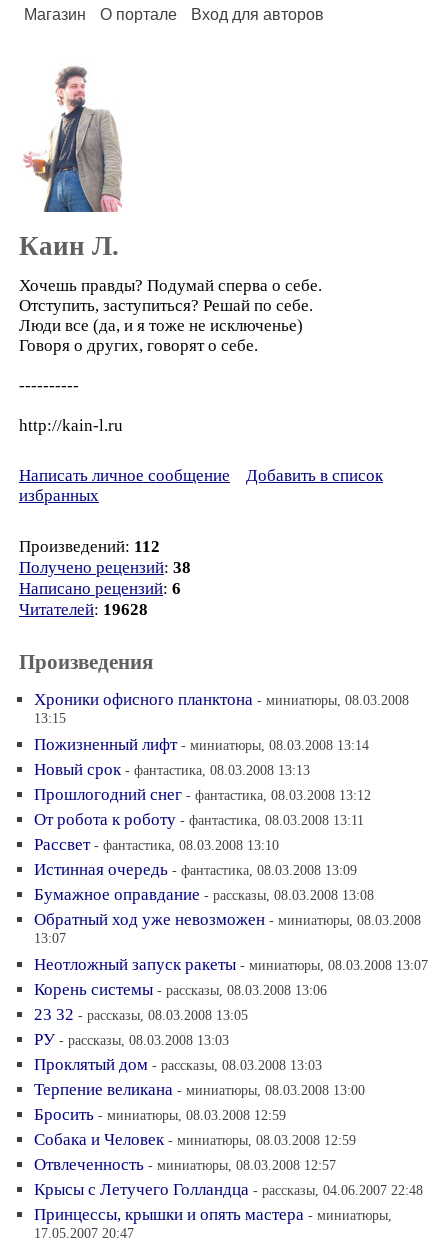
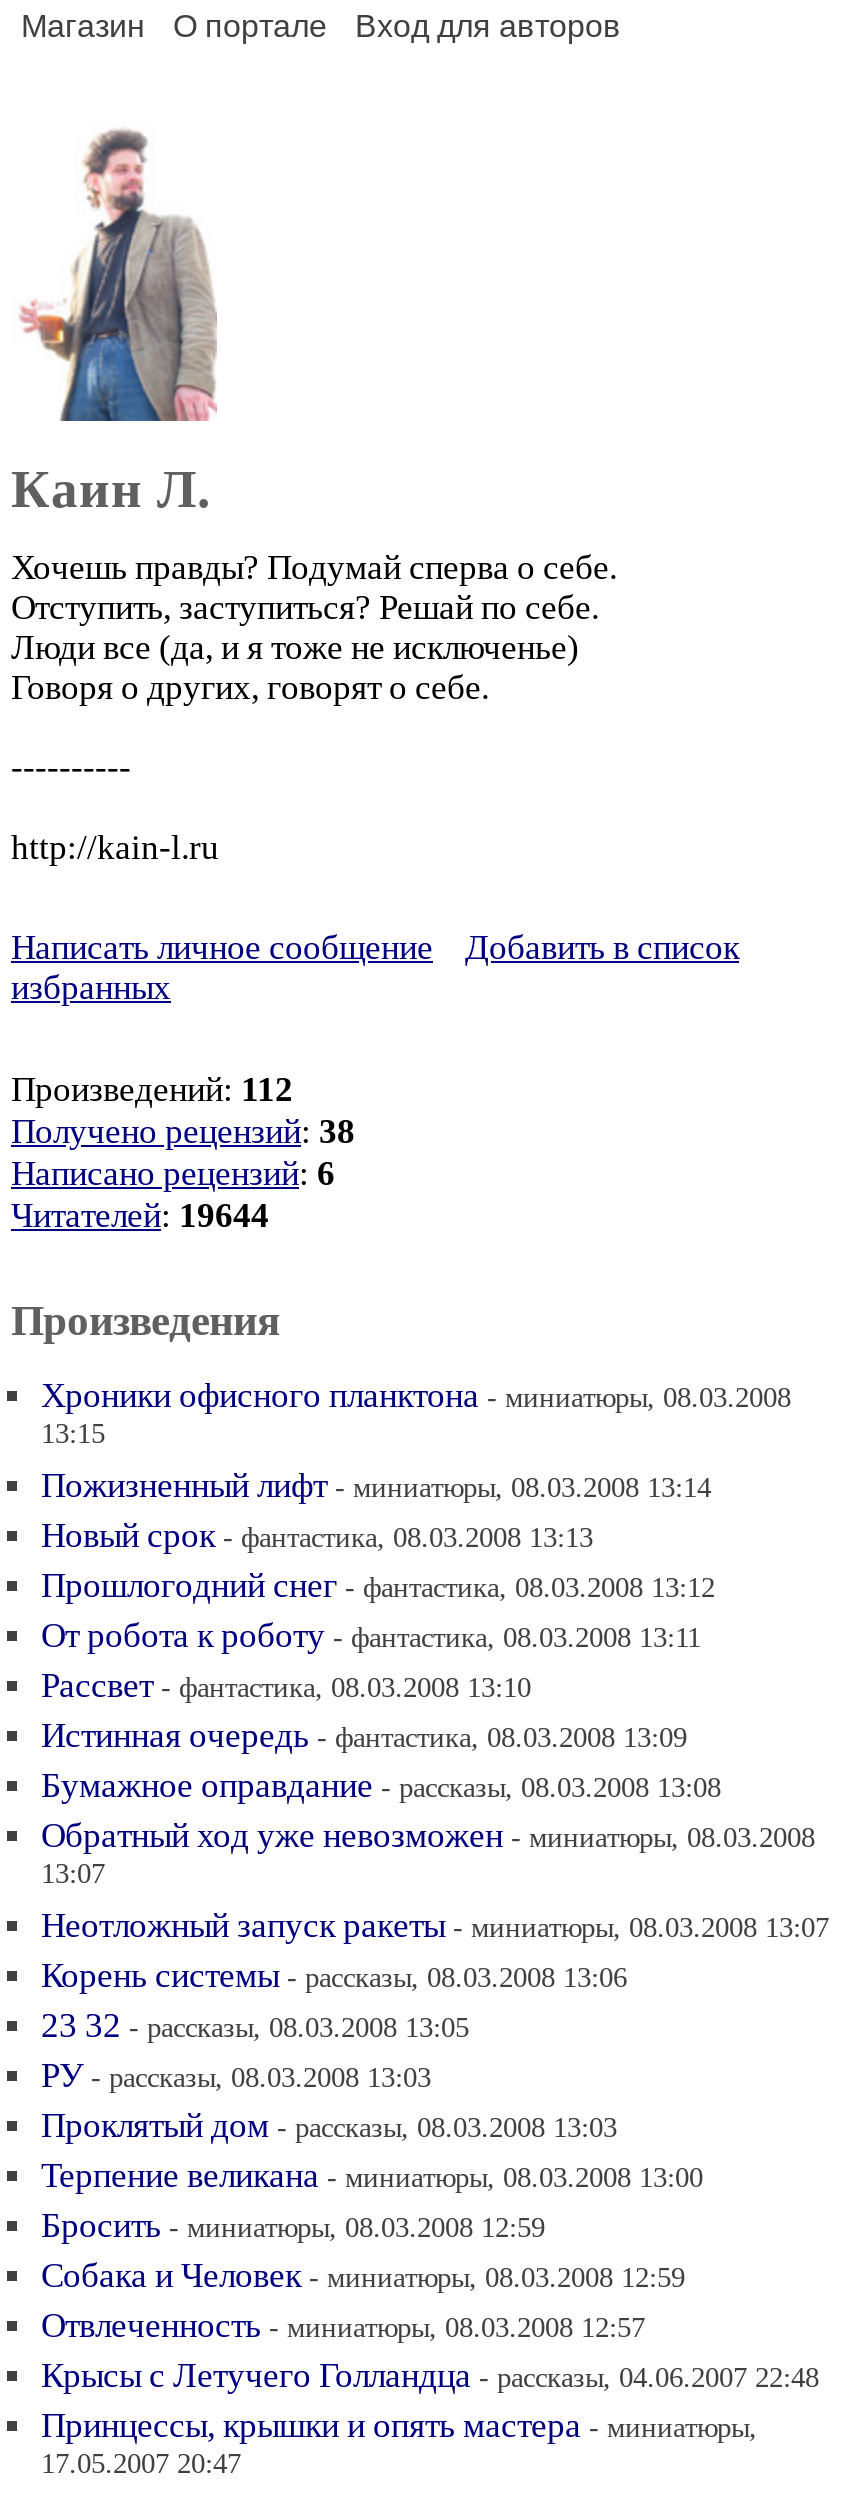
- Читателей: 19628
+ Читателей: 19644
